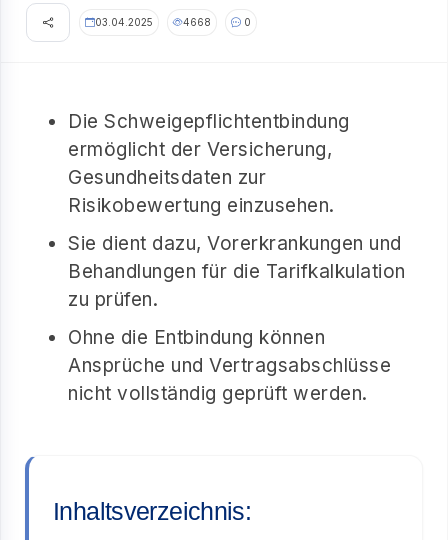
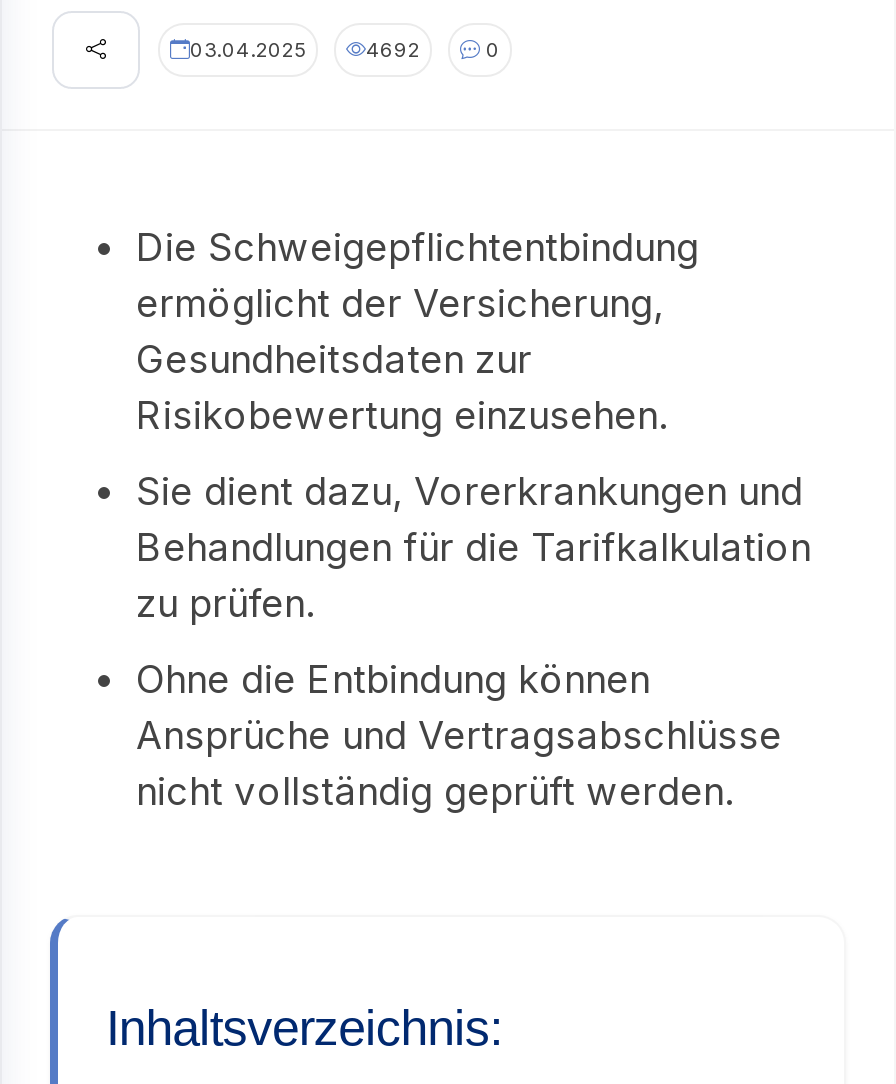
- 4668
+ 4692
